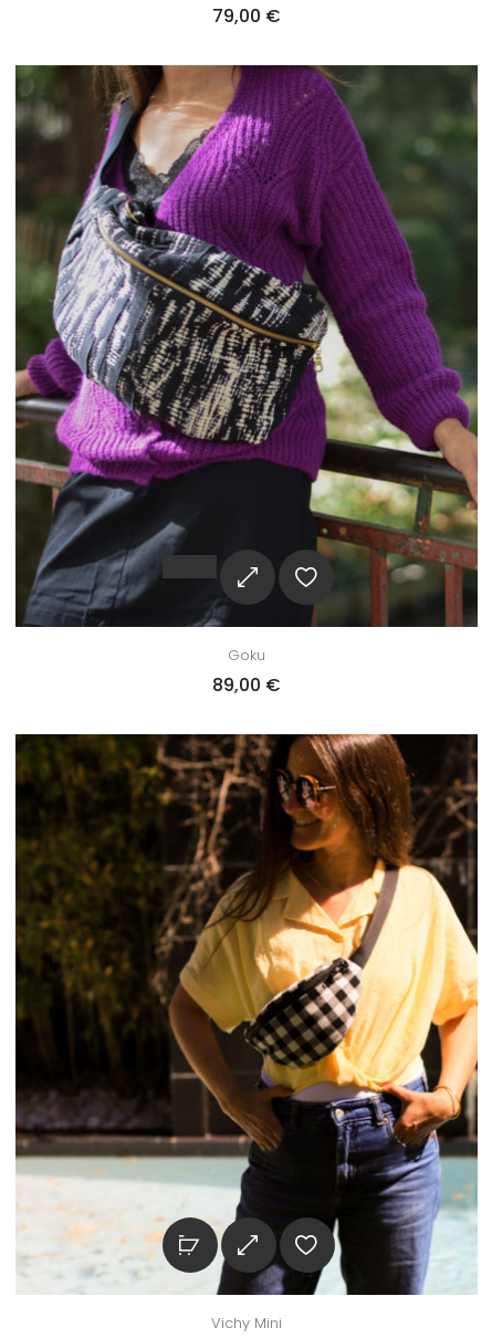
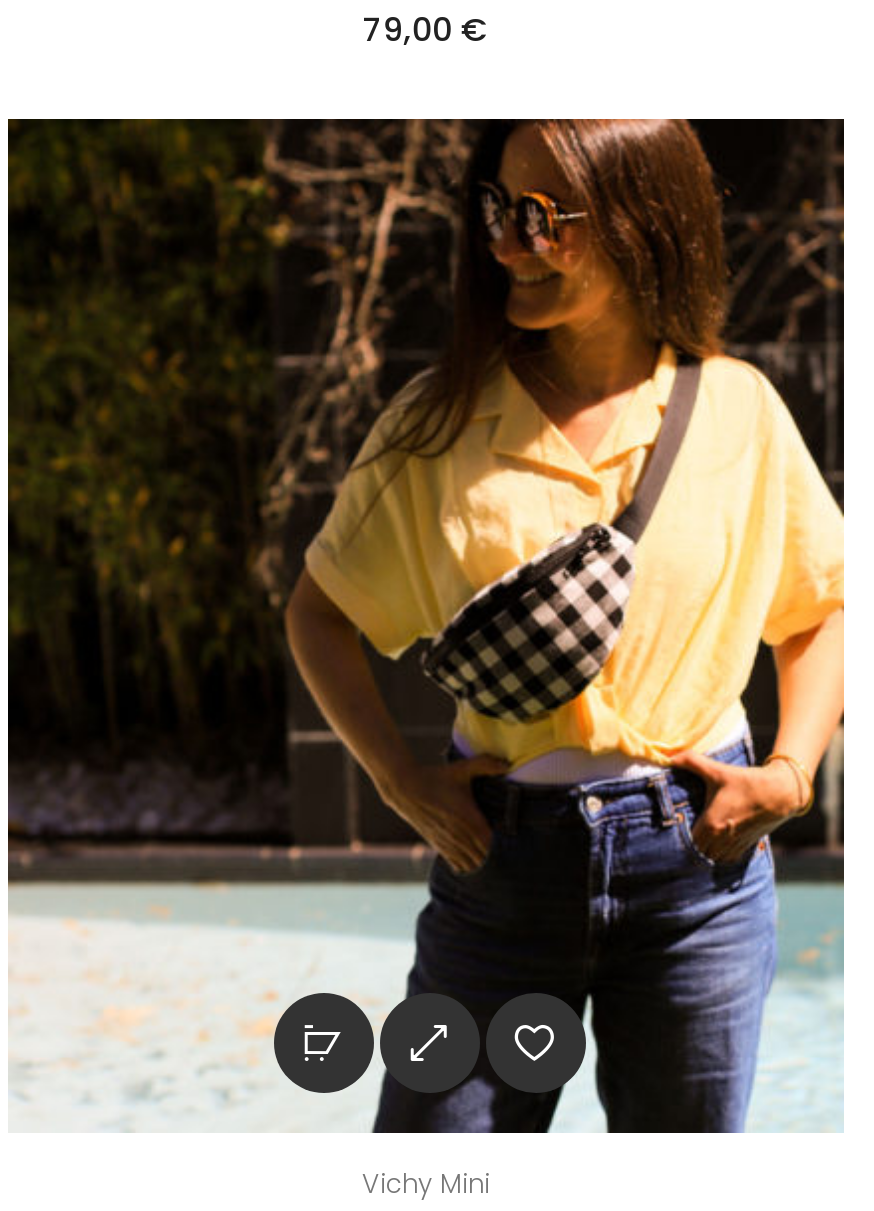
- [image]
- Goku
- 89,00 €
